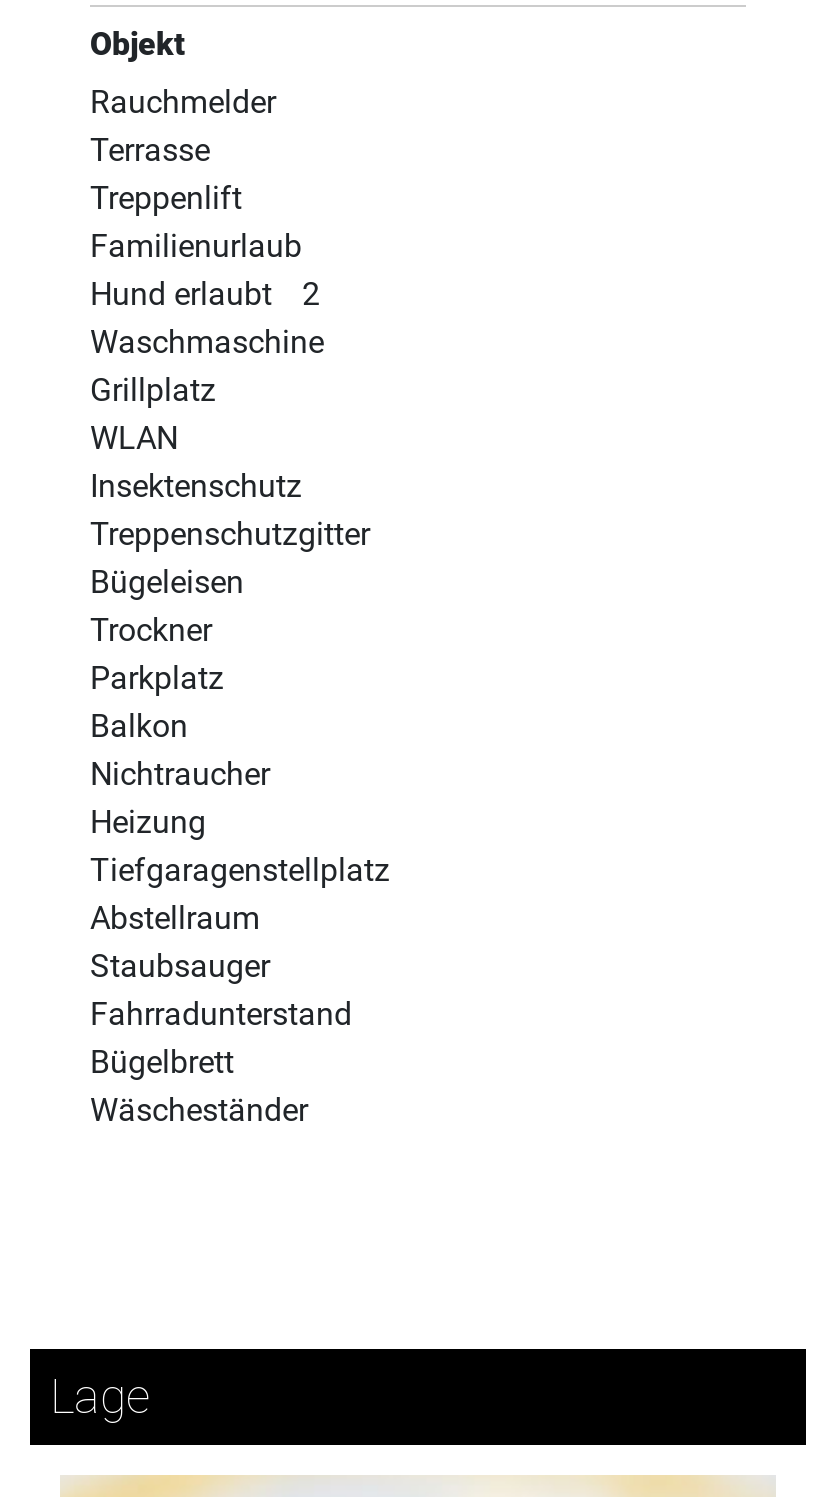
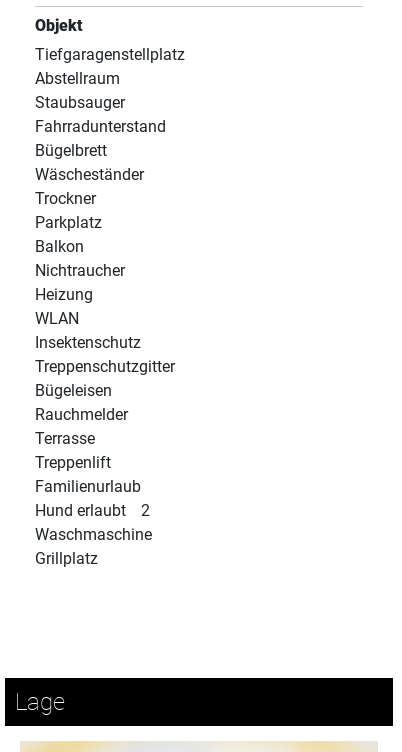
moved down: Rauchmelder | Terrasse | Treppenlift | Familienurlaub | Hund erlaubt | 2 | Waschmaschine | Grillplatz

moved up: Tiefgaragenstellplatz | Abstellraum | Staubsauger | ... | Treppenschutzgitter | Bügeleisen
